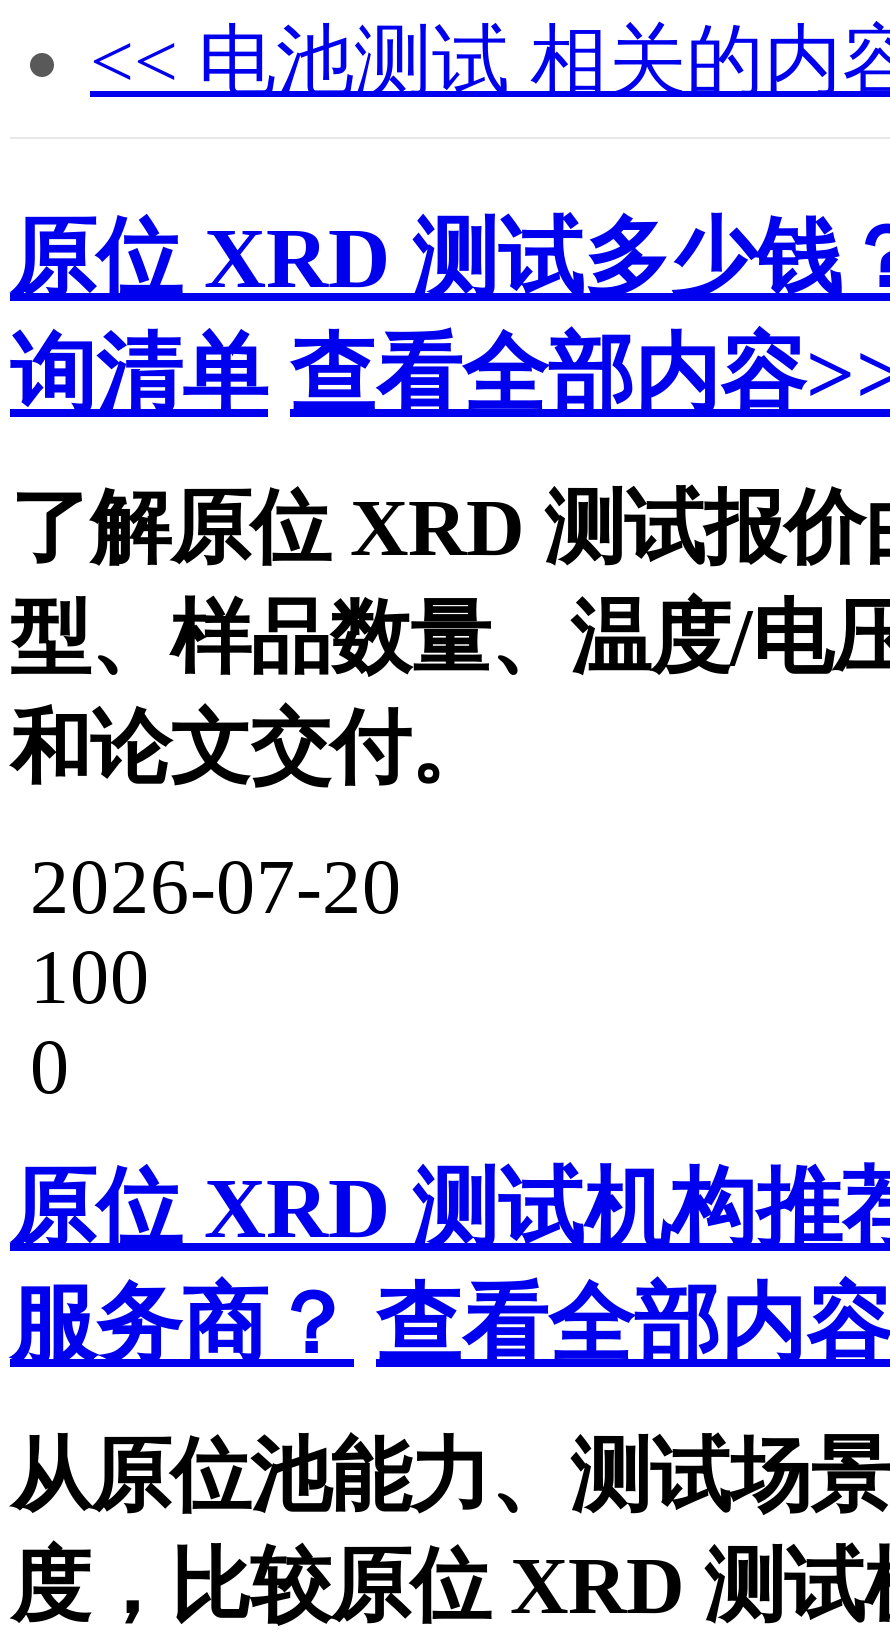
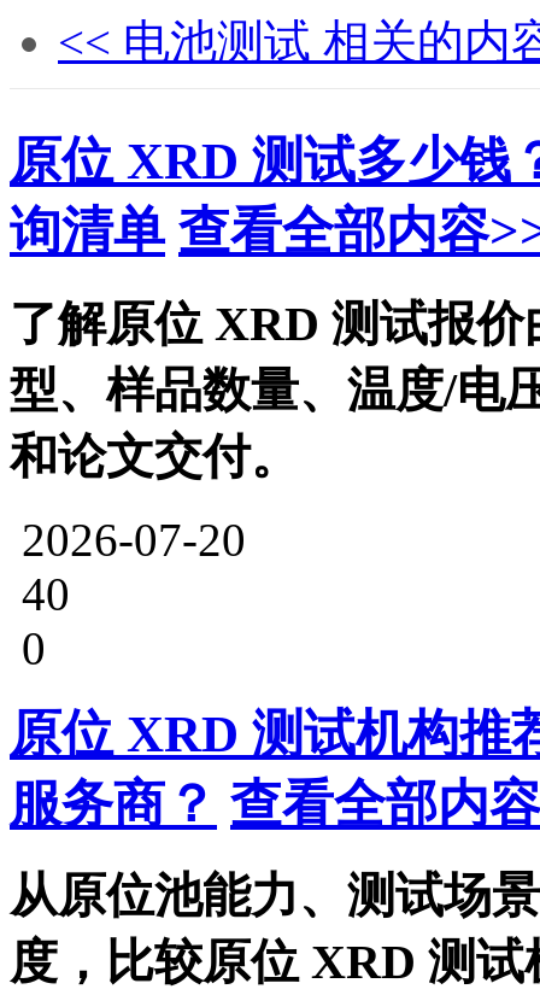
- 100
+ 40
